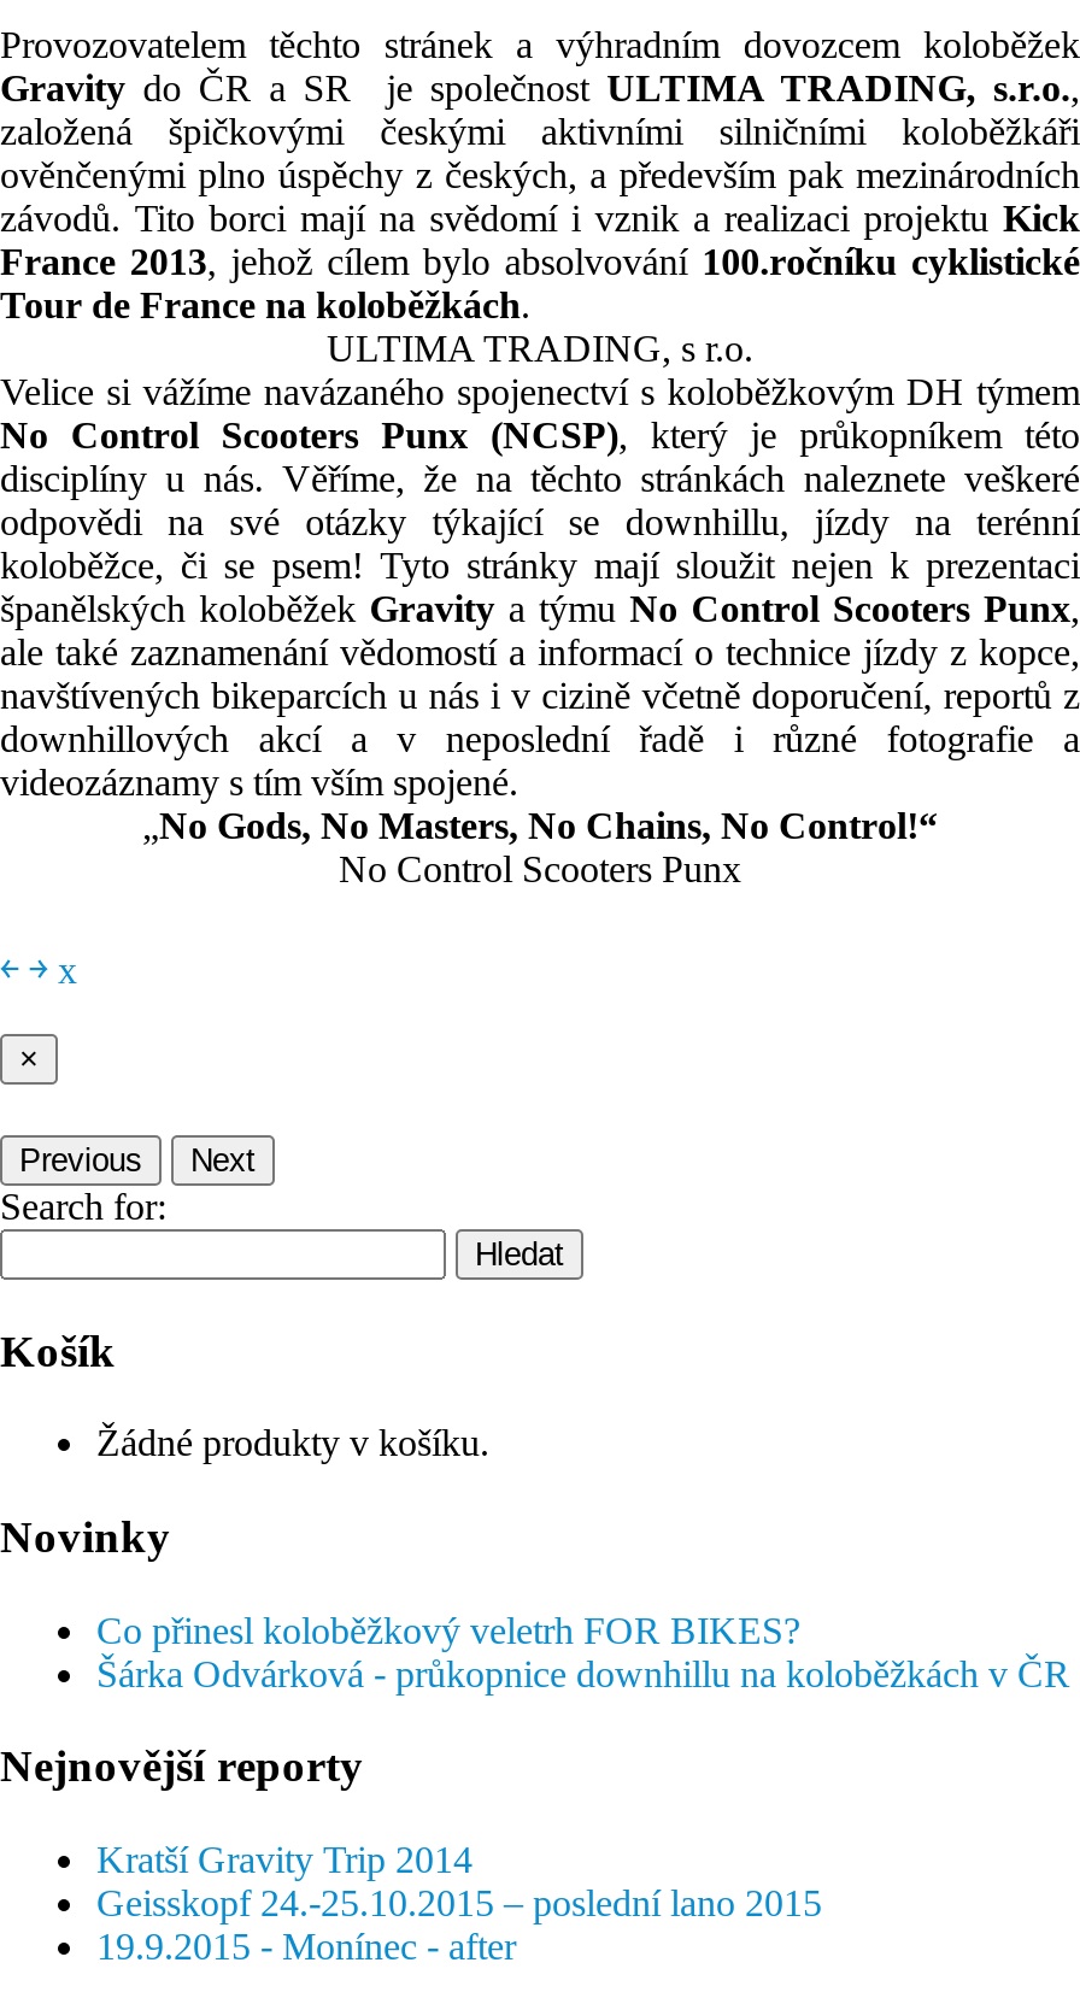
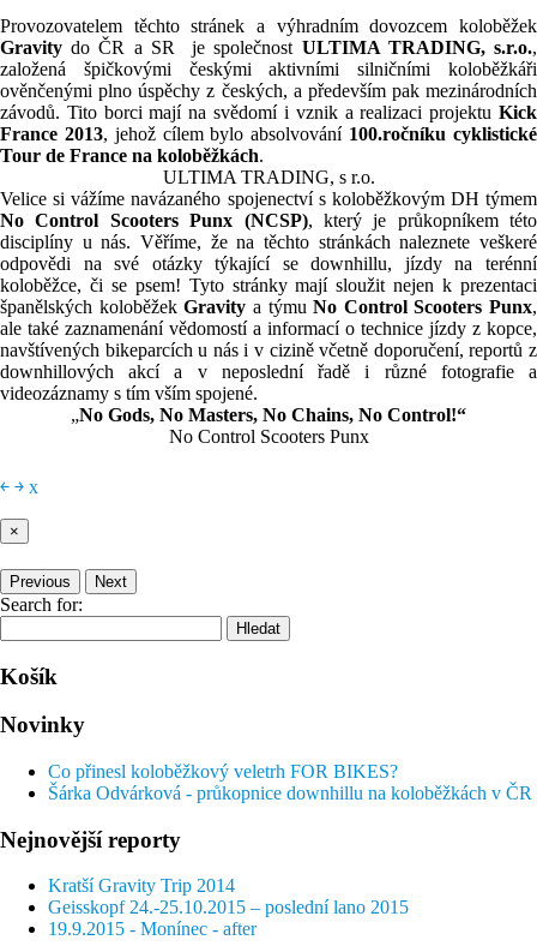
- Žádné produkty v košíku.
